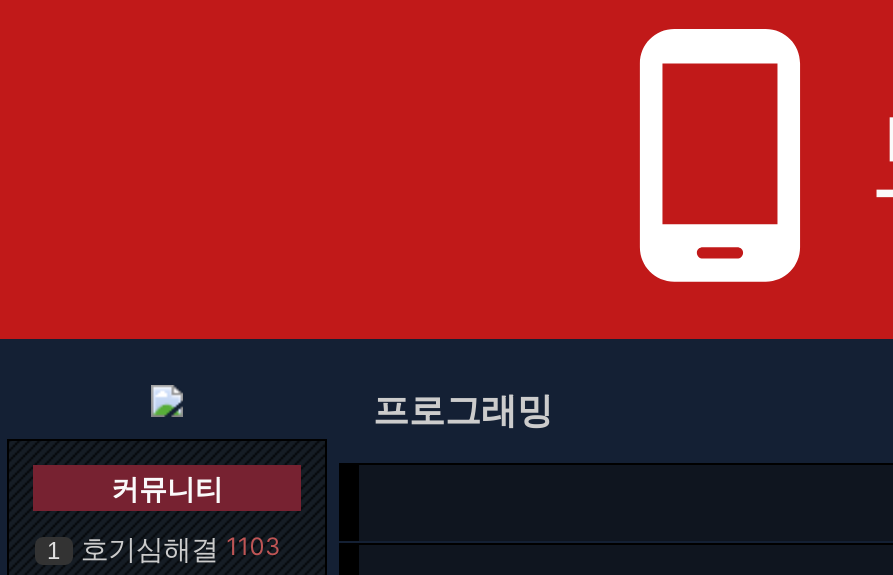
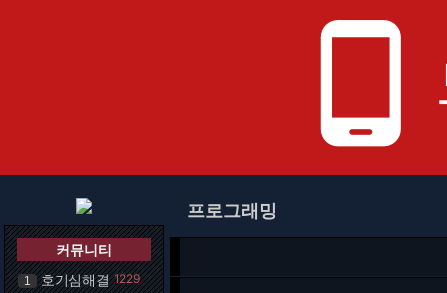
- 1 호기심해결 1103
+ 1 호기심해결 1229
